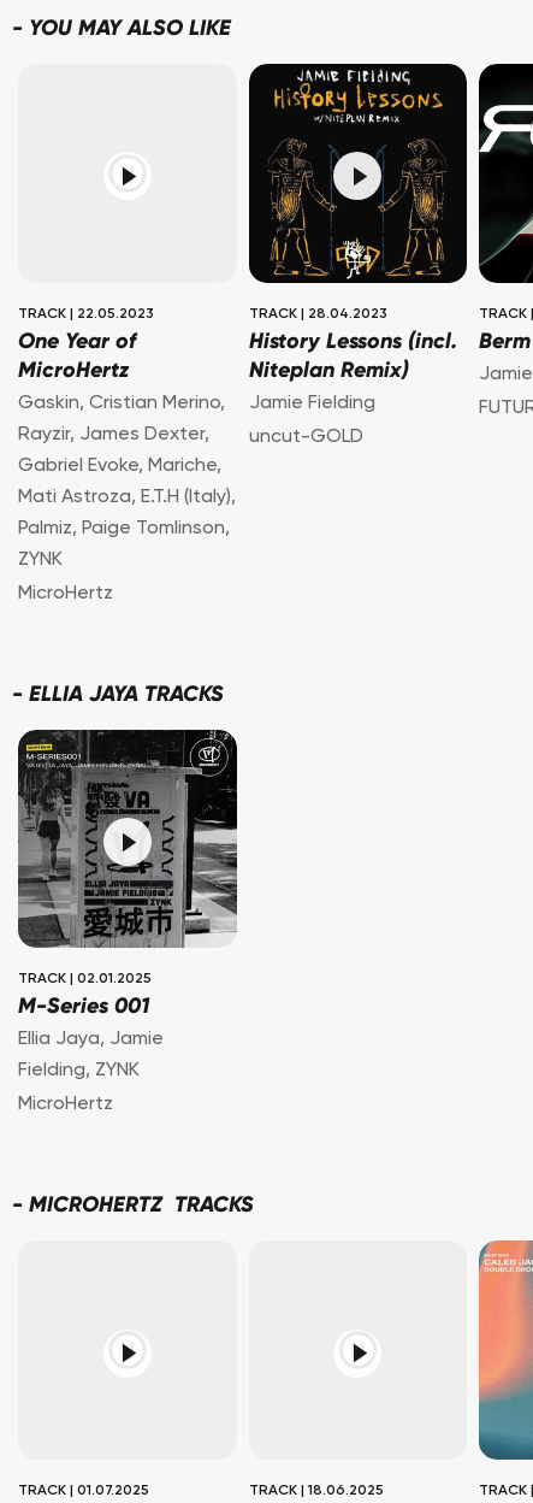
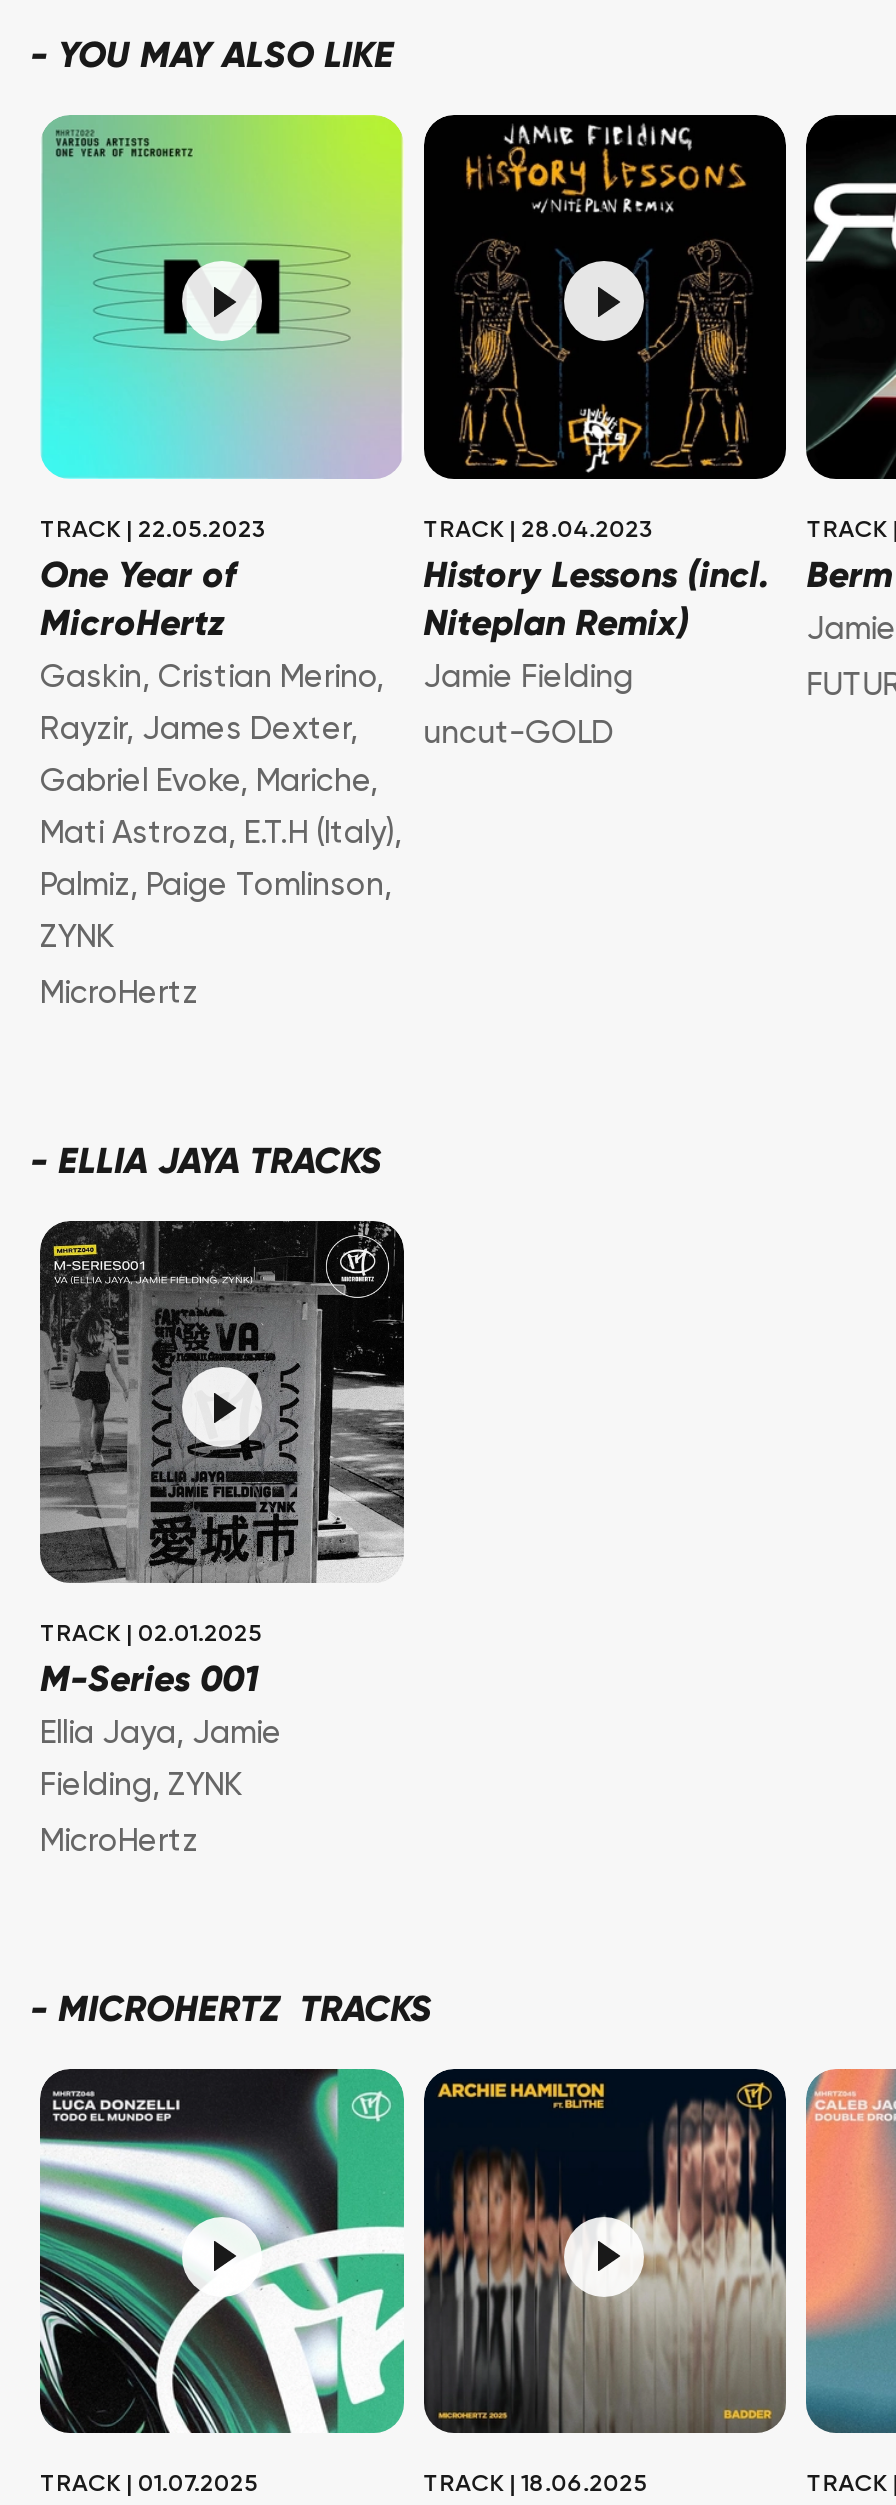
+ [image]

+ [image]

+ [image]
